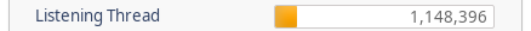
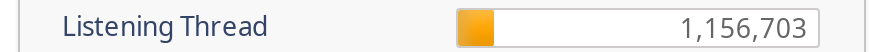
- 1,148,396
+ 1,156,703
